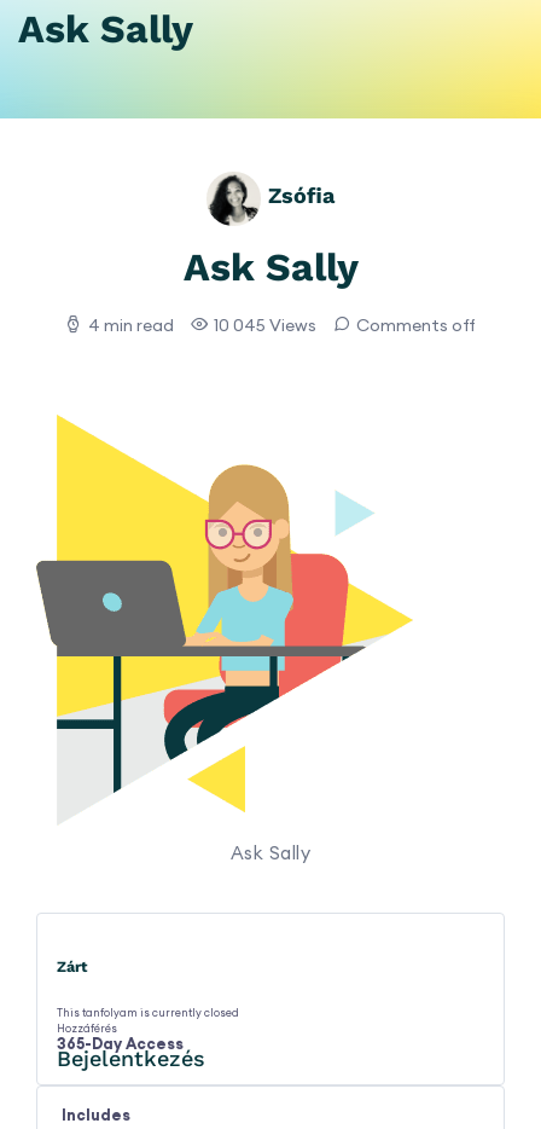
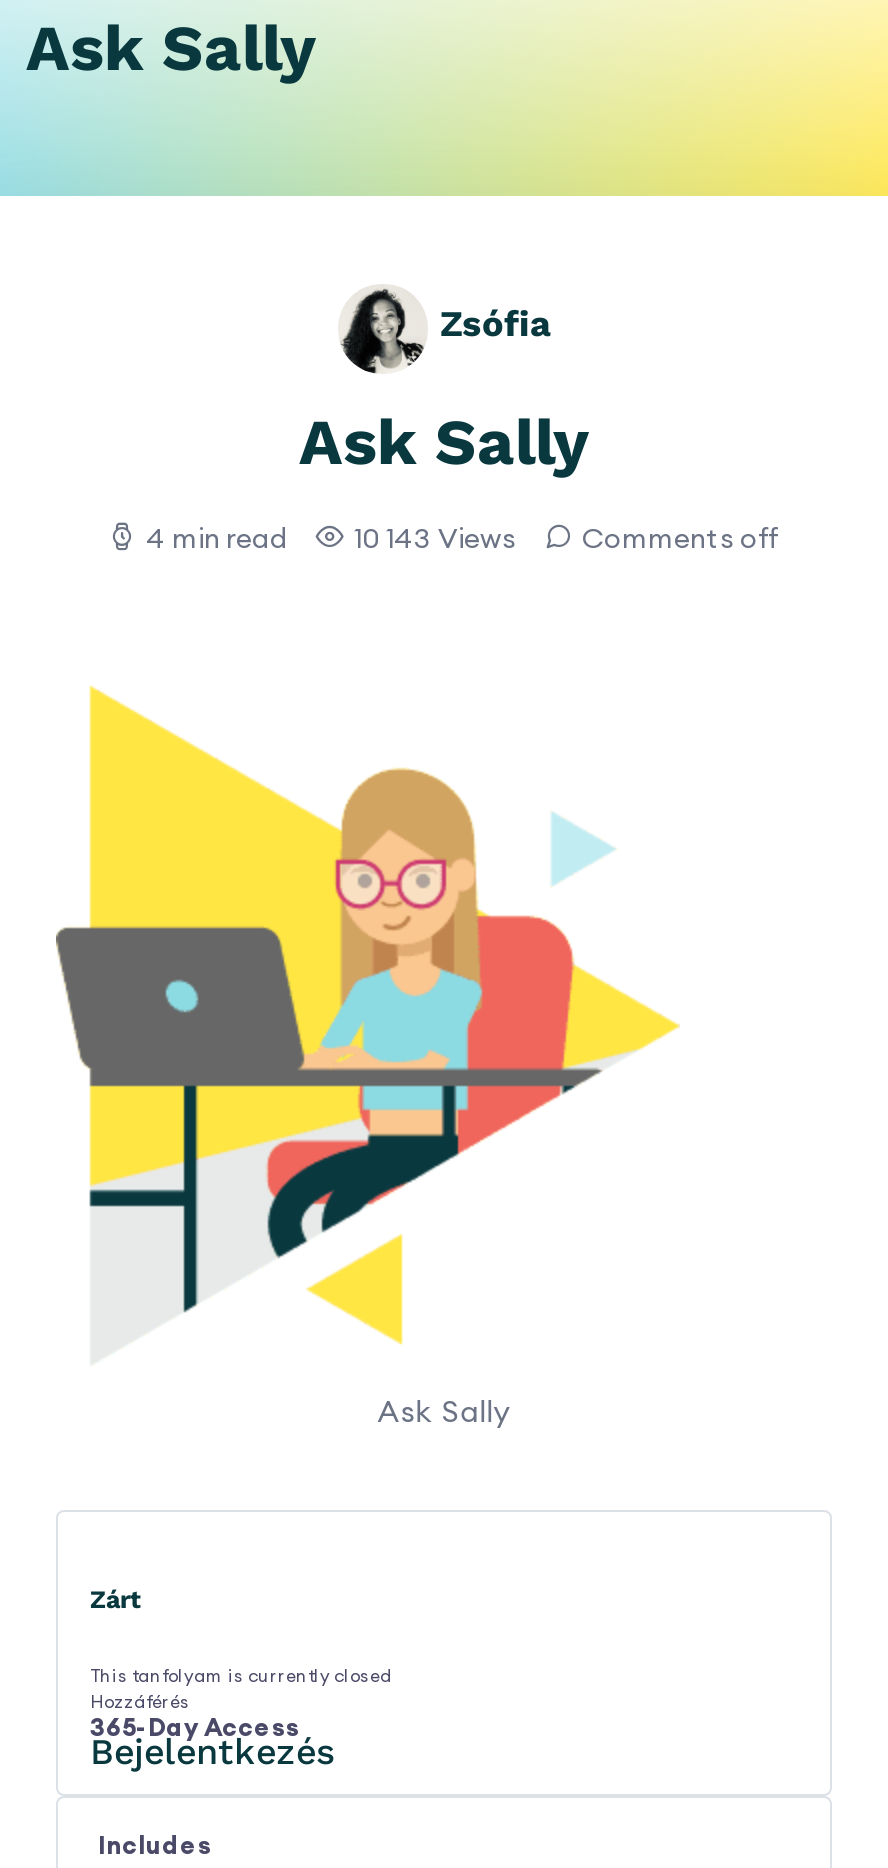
- 4 min read 10 045 Views Comments off
+ 4 min read 10 143 Views Comments off
